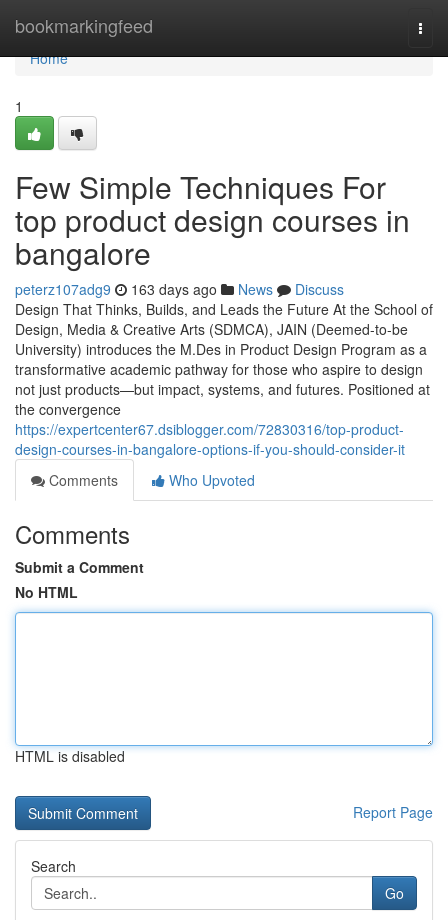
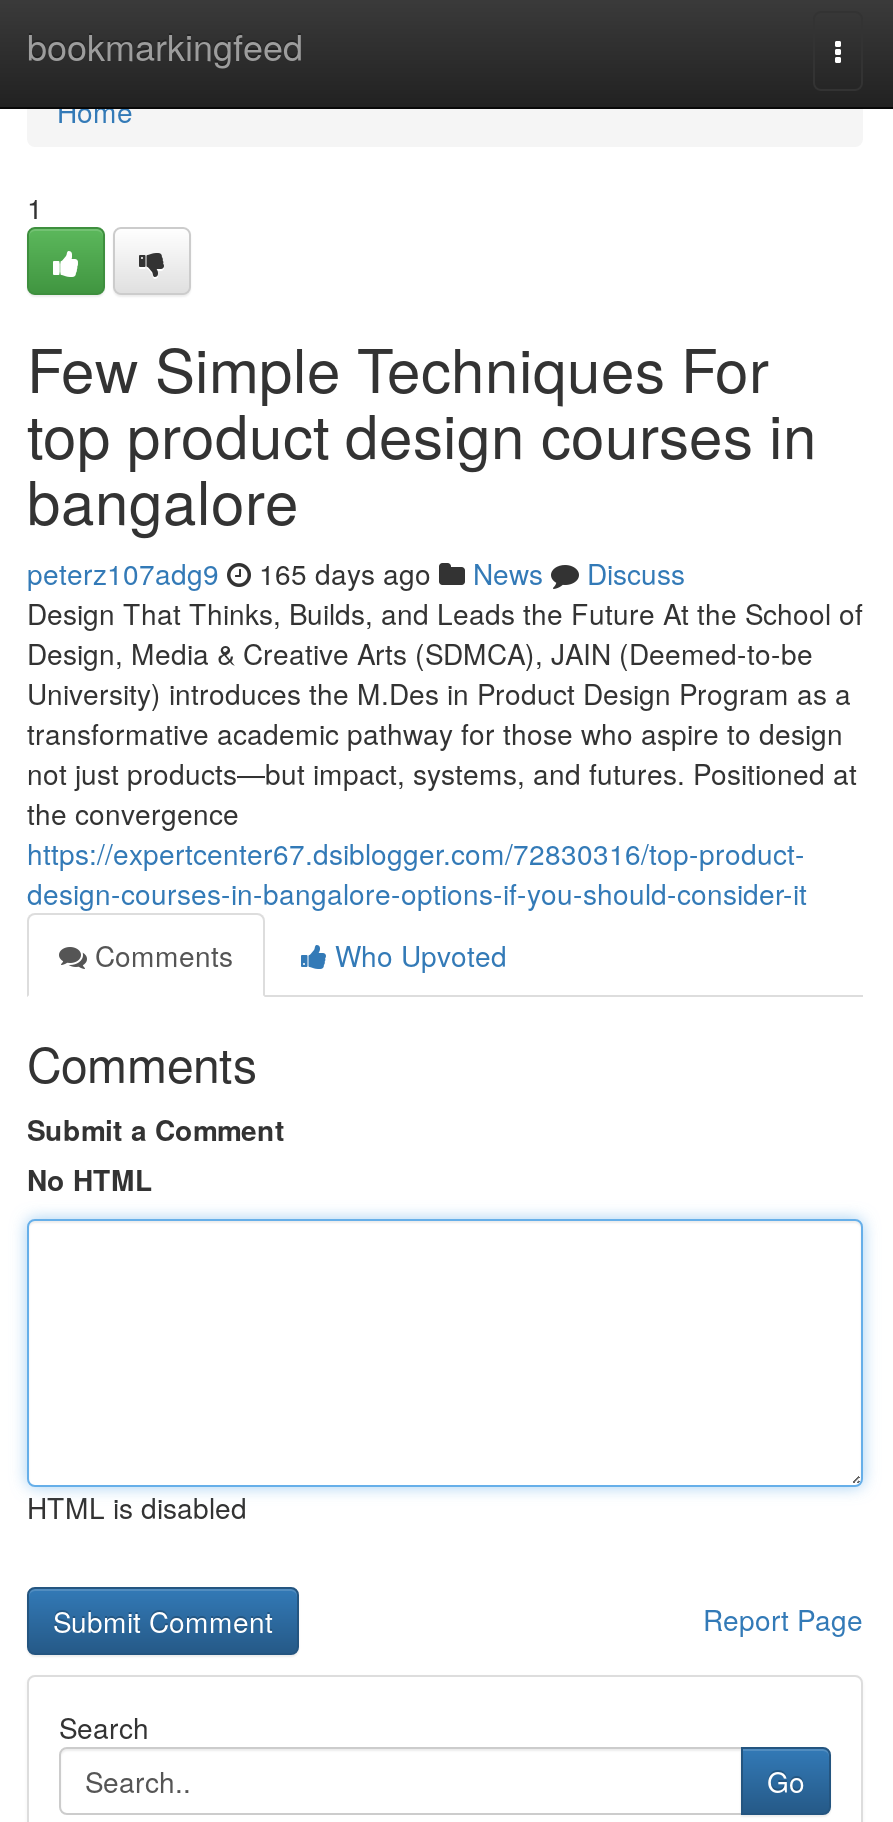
- peterz107adg9 163 days ago News Discuss
+ peterz107adg9 165 days ago News Discuss
